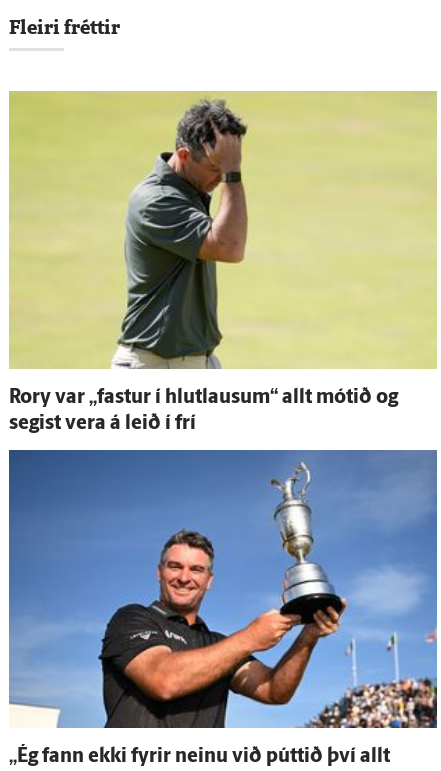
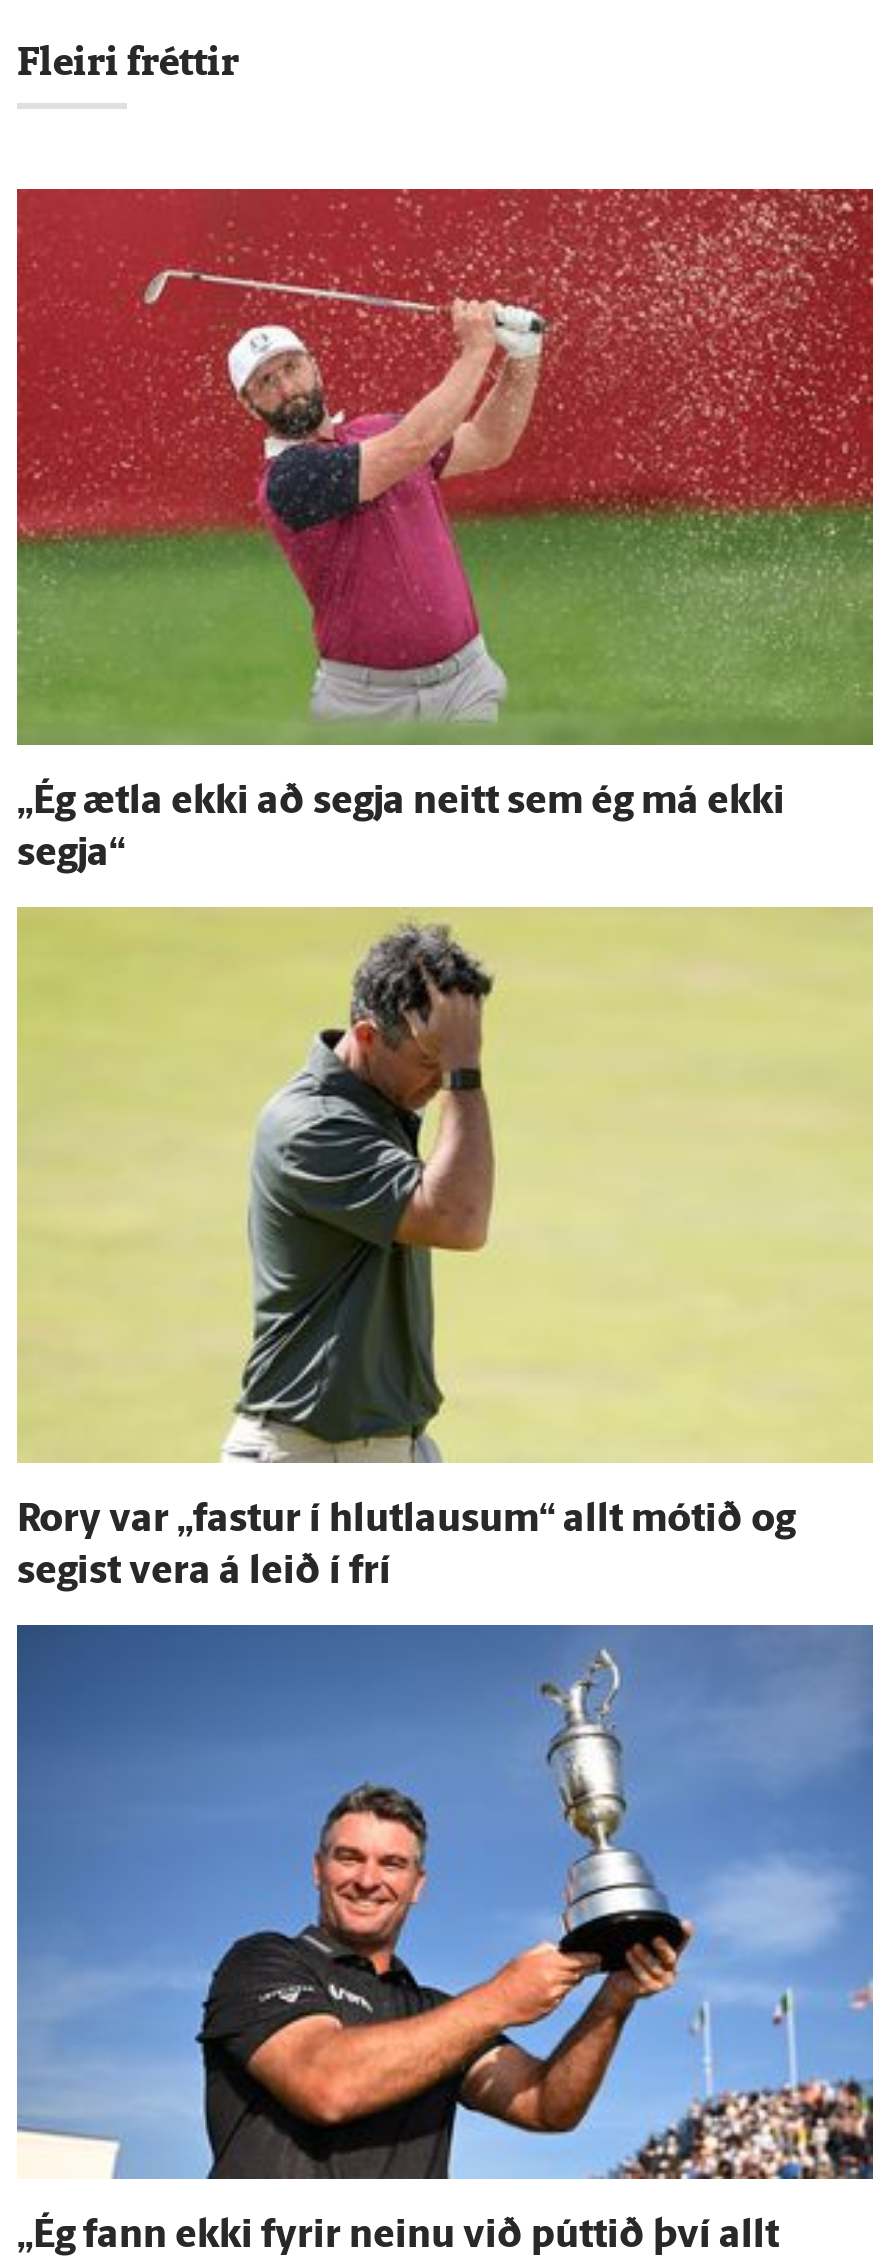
+ [image]
+ „Ég ætla ekki að segja neitt sem ég má ekki
+ segja“
